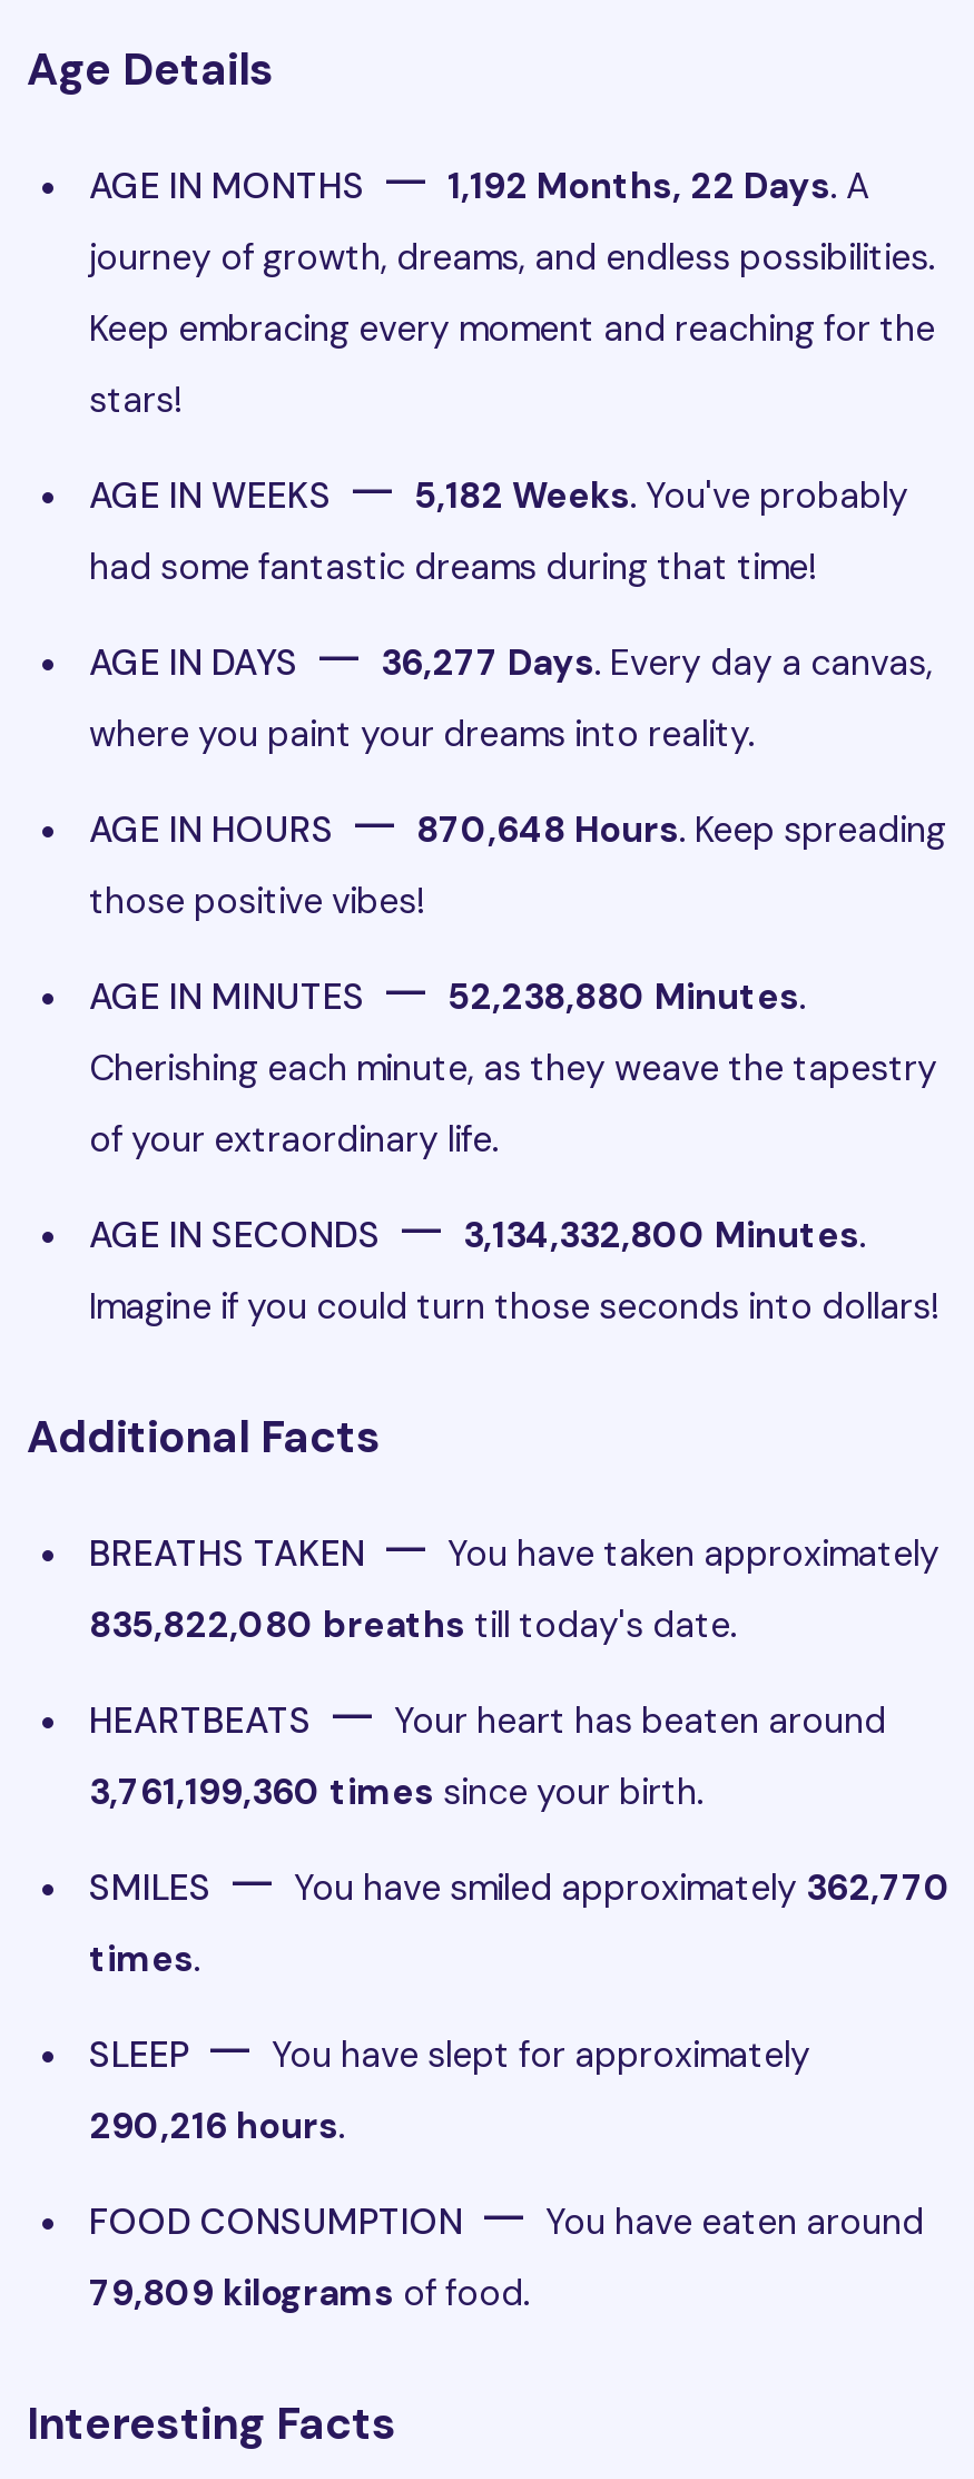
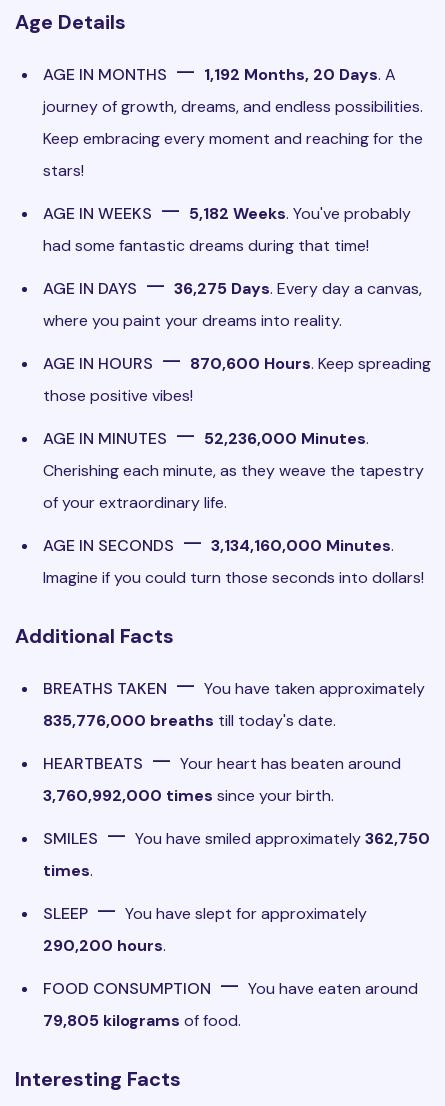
- AGE IN MONTHS — 1,192 Months, 22 Days. A
+ AGE IN MONTHS — 1,192 Months, 20 Days. A

- AGE IN DAYS — 36,277 Days. Every day a canvas,
+ AGE IN DAYS — 36,275 Days. Every day a canvas,

- AGE IN HOURS — 870,648 Hours. Keep spreading
+ AGE IN HOURS — 870,600 Hours. Keep spreading

- AGE IN MINUTES — 52,238,880 Minutes.
+ AGE IN MINUTES — 52,236,000 Minutes.

- AGE IN SECONDS — 3,134,332,800 Minutes.
+ AGE IN SECONDS — 3,134,160,000 Minutes.

- 835,822,080 breaths till today's date.
+ 835,776,000 breaths till today's date.

- 3,761,199,360 times since your birth.
+ 3,760,992,000 times since your birth.

- SMILES — You have smiled approximately 362,770
+ SMILES — You have smiled approximately 362,750

- 290,216 hours.
+ 290,200 hours.

- 79,809 kilograms of food.
+ 79,805 kilograms of food.
